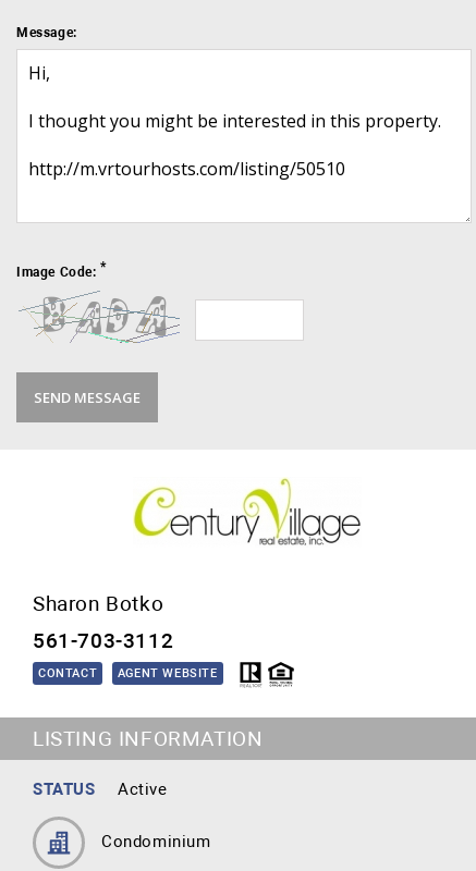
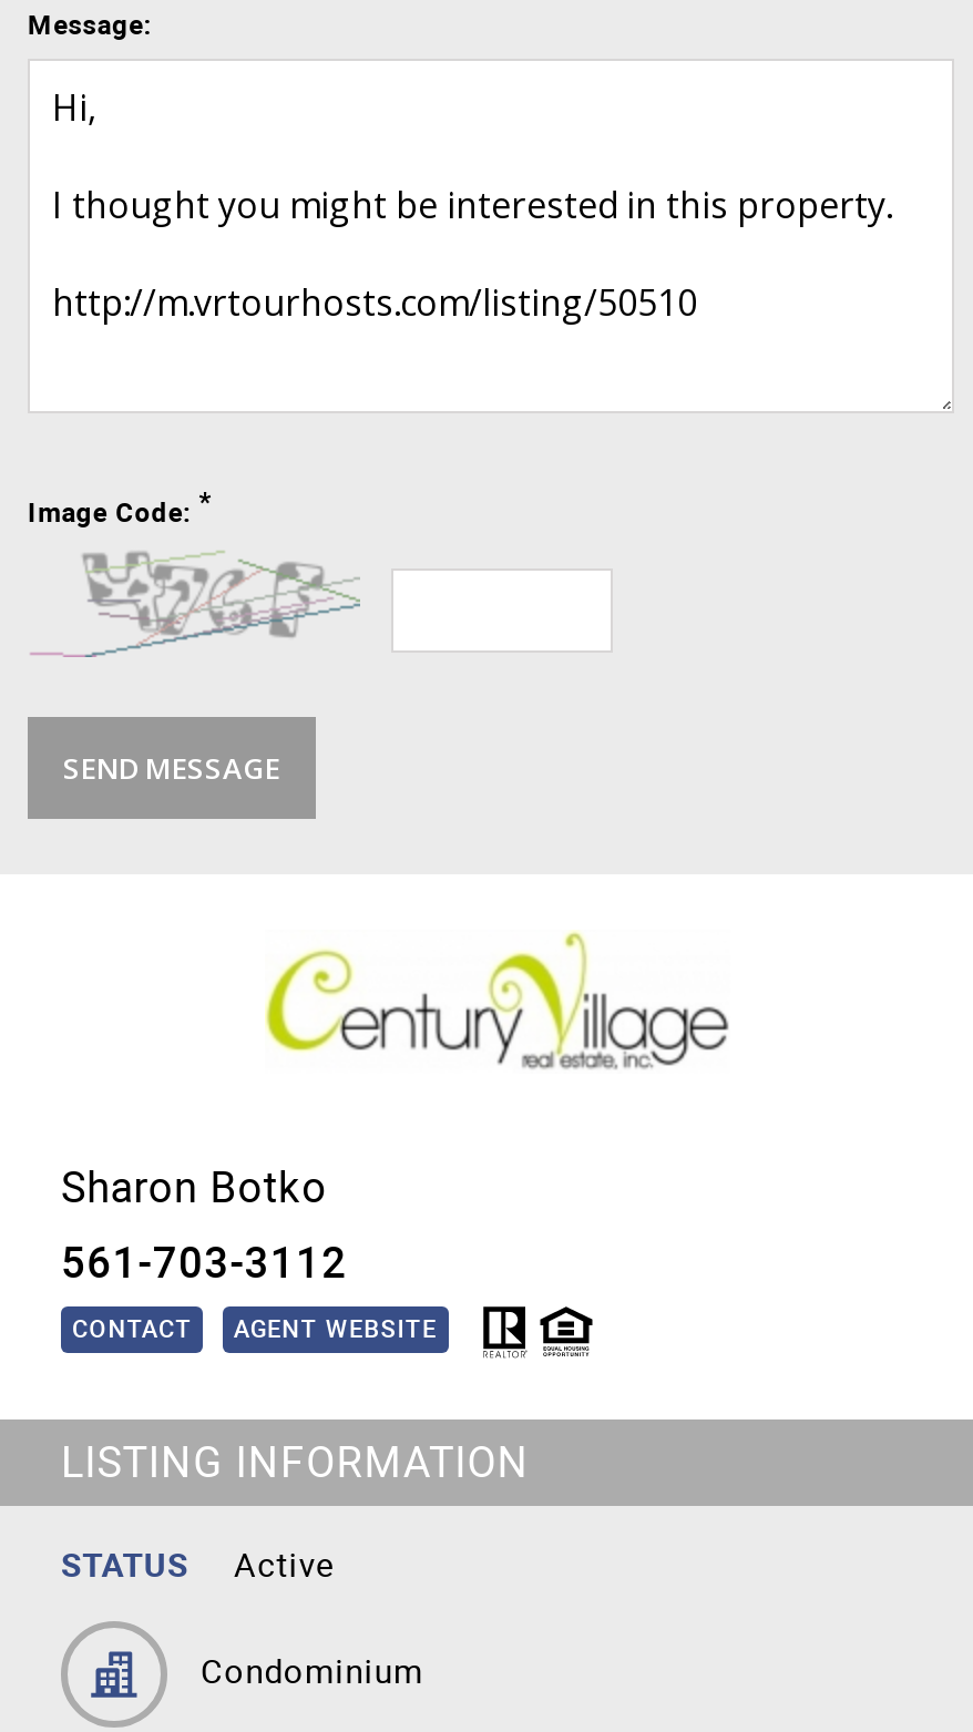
- [image]
+ [image]
